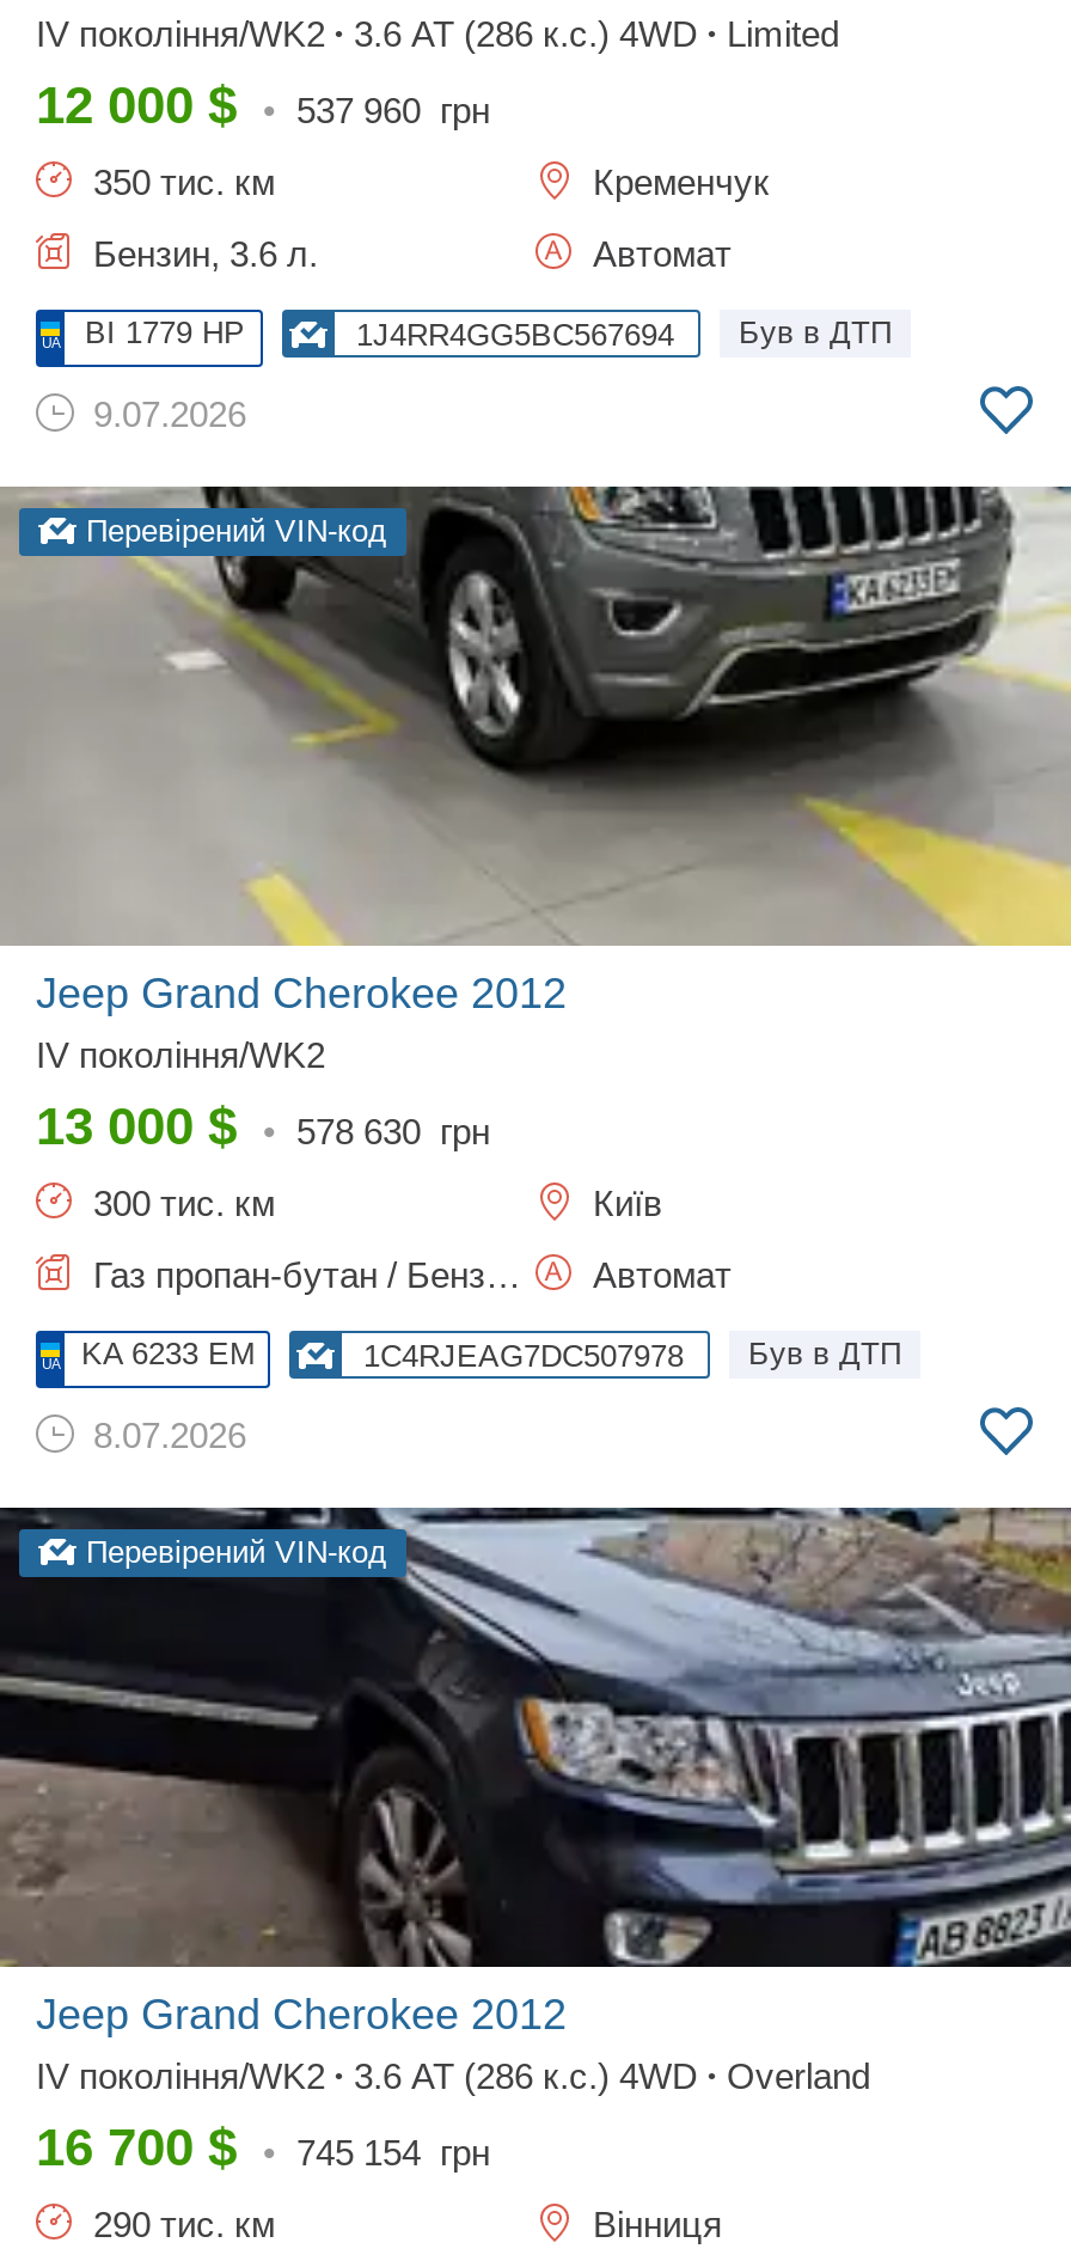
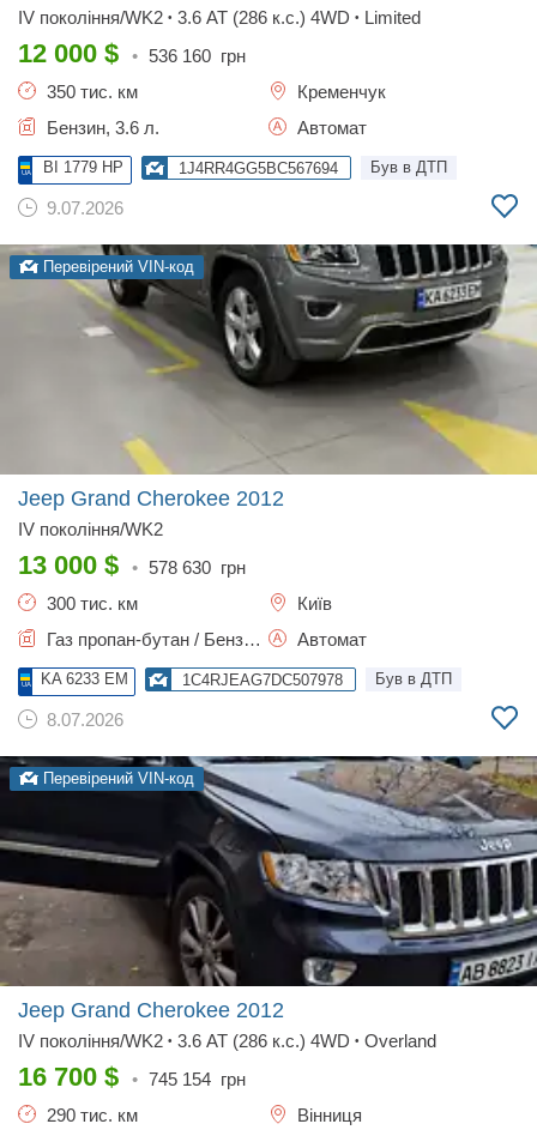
- 12 000 $ • 537 960 грн
+ 12 000 $ • 536 160 грн
